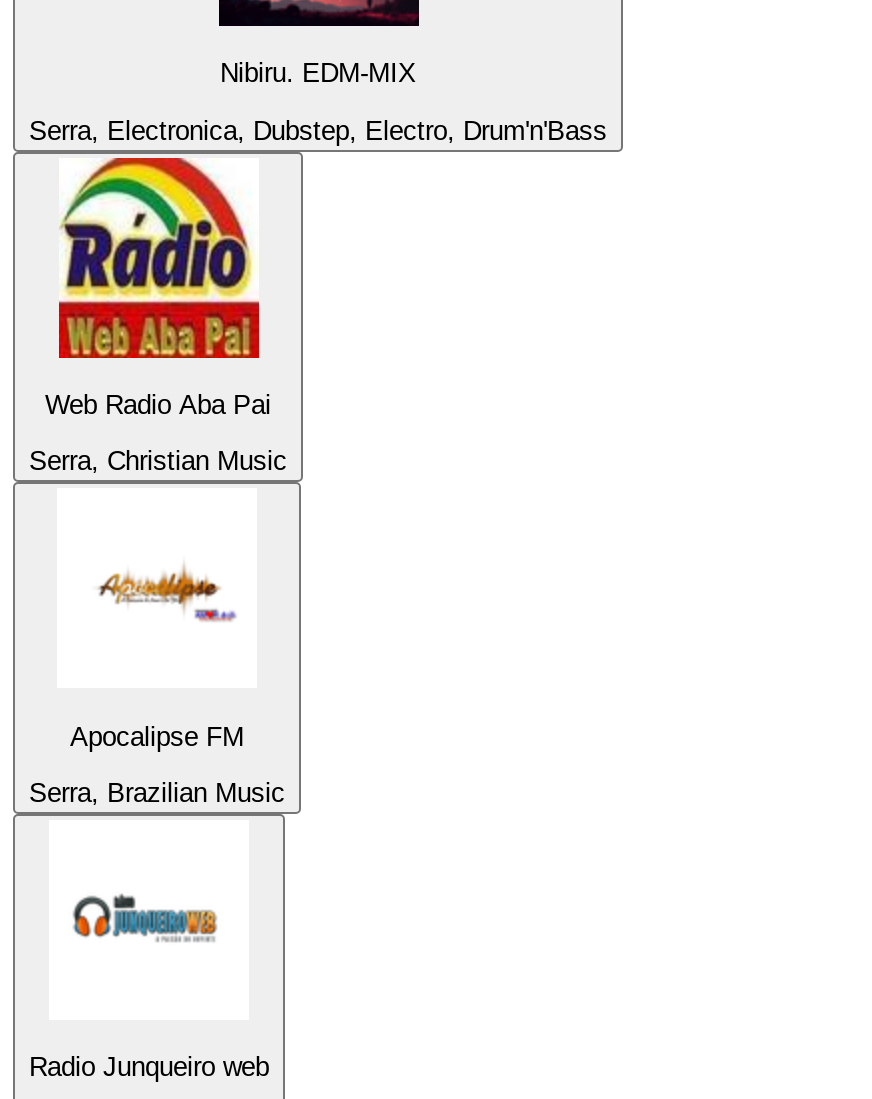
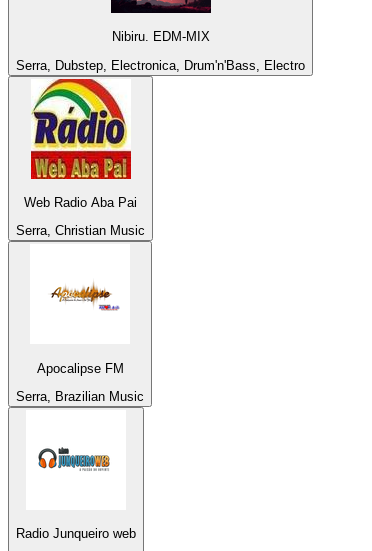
- Serra, Electronica, Dubstep, Electro, Drum'n'Bass
+ Serra, Dubstep, Electronica, Drum'n'Bass, Electro
